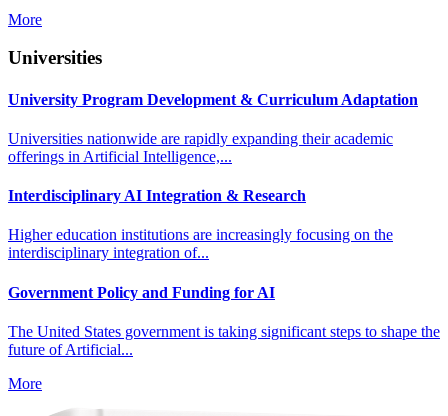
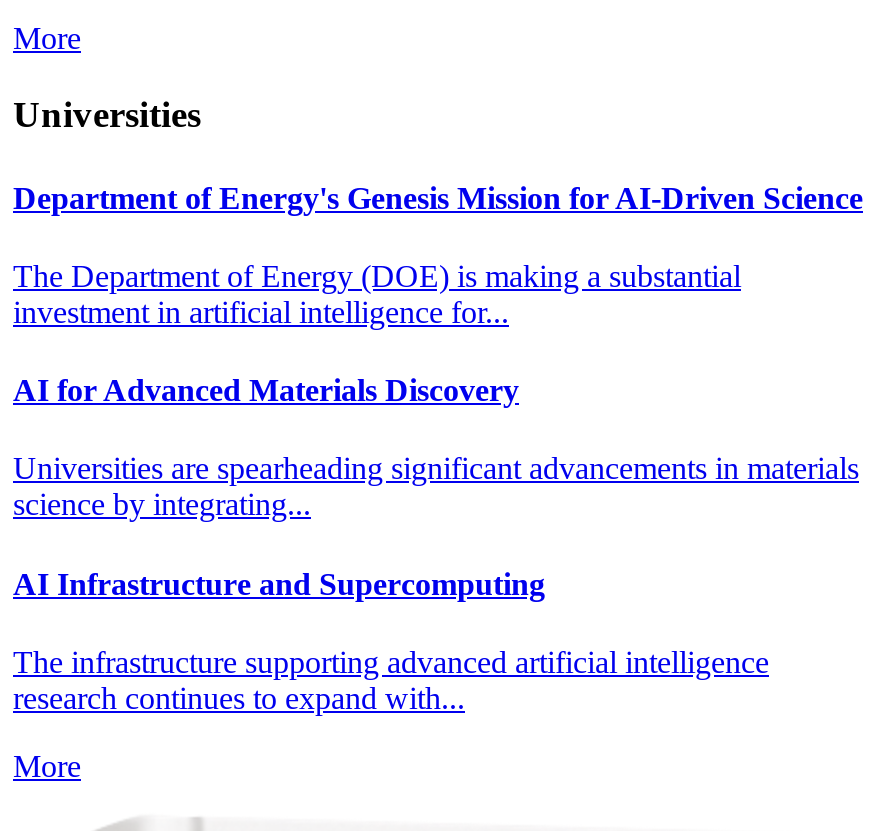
- University Program Development & Curriculum Adaptation
+ Department of Energy's Genesis Mission for AI-Driven Science

- Universities nationwide are rapidly expanding their academic
- offerings in Artificial Intelligence,...
+ The Department of Energy (DOE) is making a substantial
+ investment in artificial intelligence for...

- Interdisciplinary AI Integration & Research
+ AI for Advanced Materials Discovery

- Higher education institutions are increasingly focusing on the
- interdisciplinary integration of...
+ Universities are spearheading significant advancements in materials
+ science by integrating...

- Government Policy and Funding for AI
+ AI Infrastructure and Supercomputing

- The United States government is taking significant steps to shape the
- future of Artificial...
+ The infrastructure supporting advanced artificial intelligence
+ research continues to expand with...
